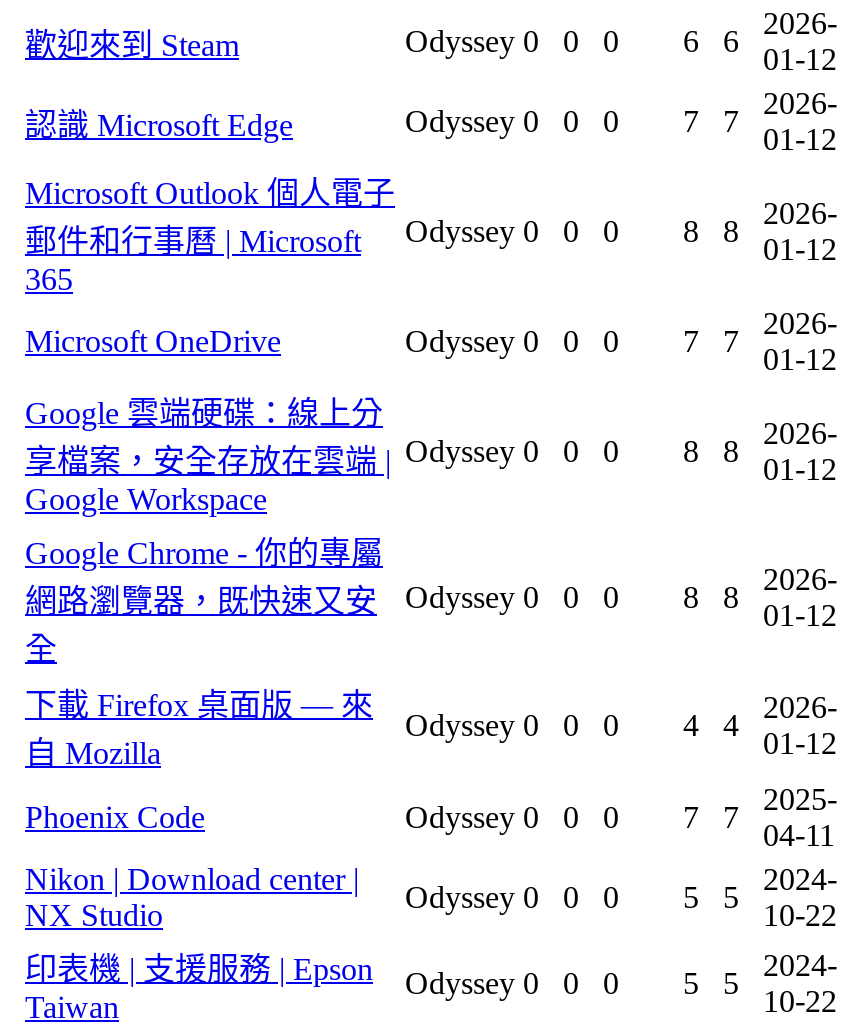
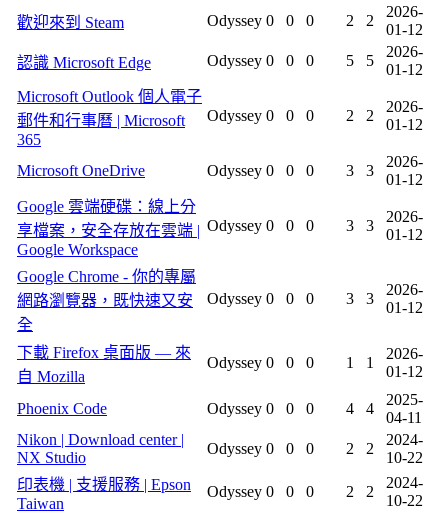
- 6
+ 2

- 6
+ 2

- 7
+ 5

- 7
+ 5

- 8
+ 2

- 8
+ 2

- 7
+ 3

- 7
+ 3

- 8
+ 3

- 8
+ 3

- 8
+ 3

- 8
+ 3

- 4
+ 1

- 4
+ 1

- 7
+ 4

- 7
+ 4

- 5
+ 2

- 5
+ 2

- 5
+ 2

- 5
+ 2
